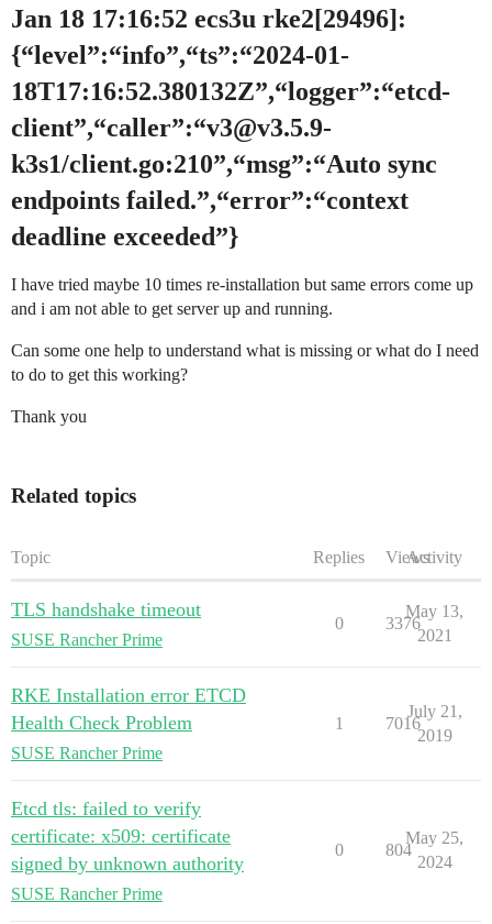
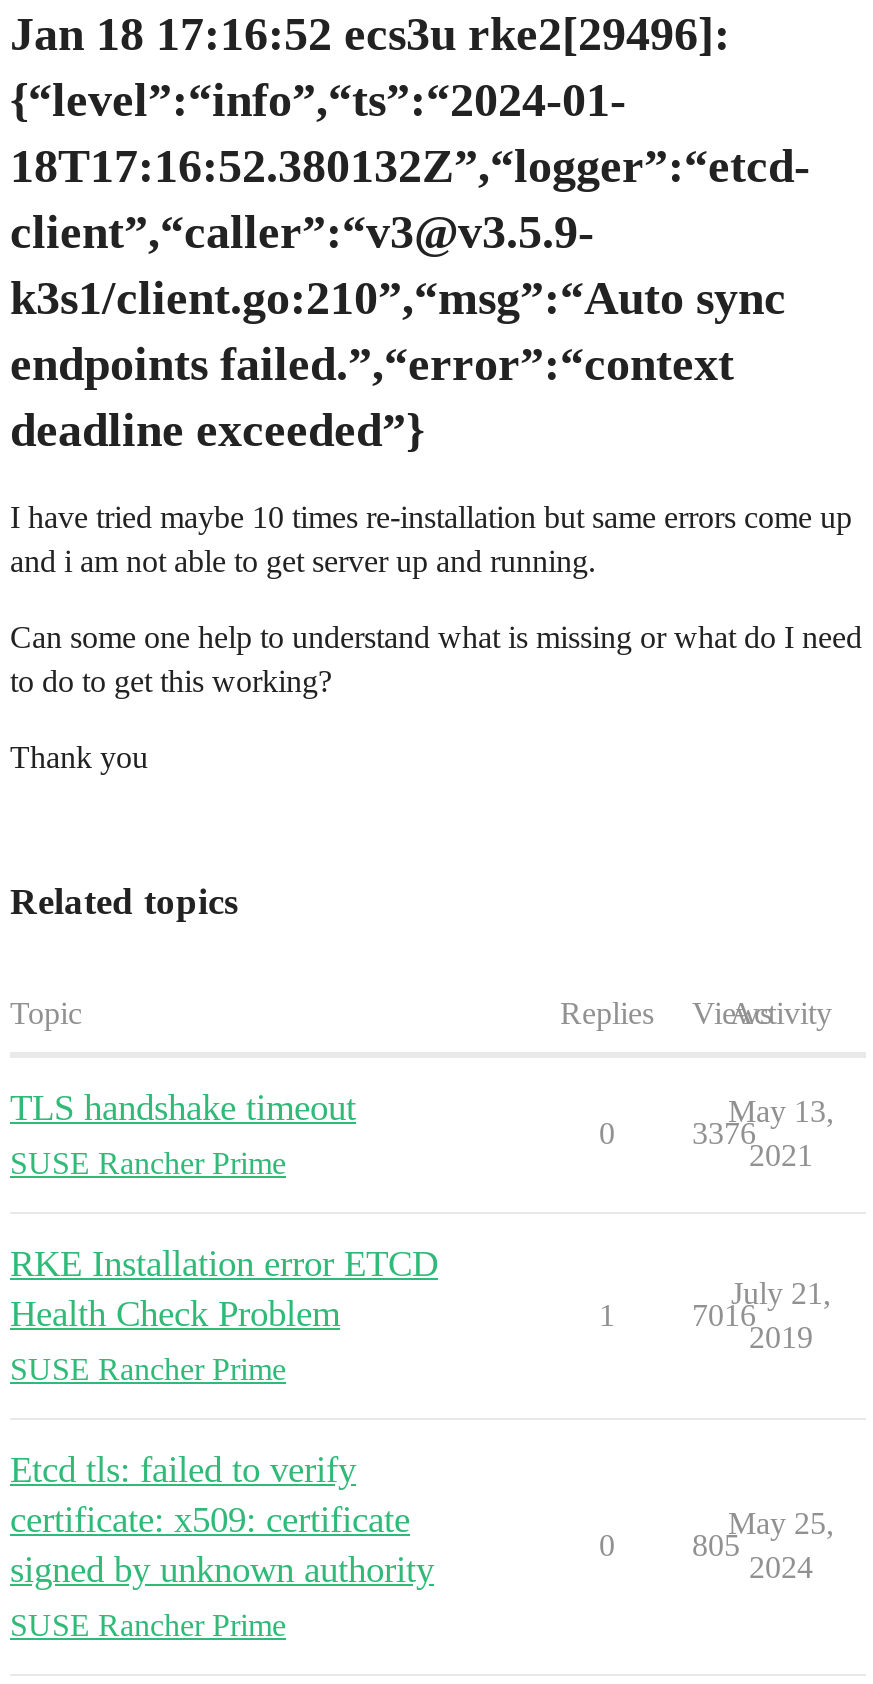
- 804
+ 805
